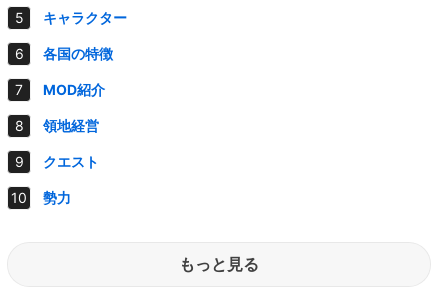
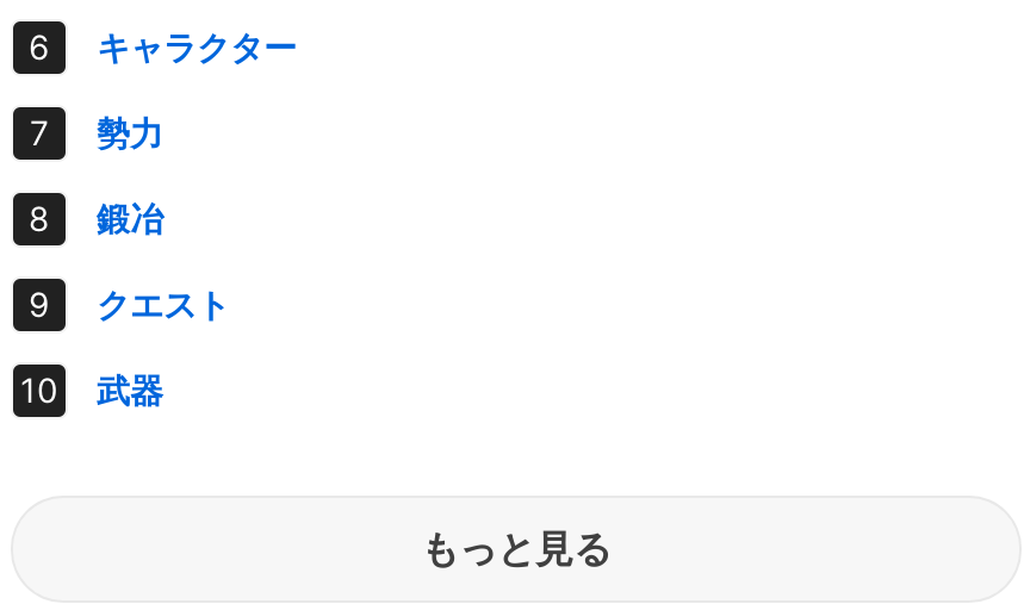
- 各国の特徴
- MOD紹介
- 領地経営
+ 勢力
+ 鍛冶

- 勢力
+ 武器
